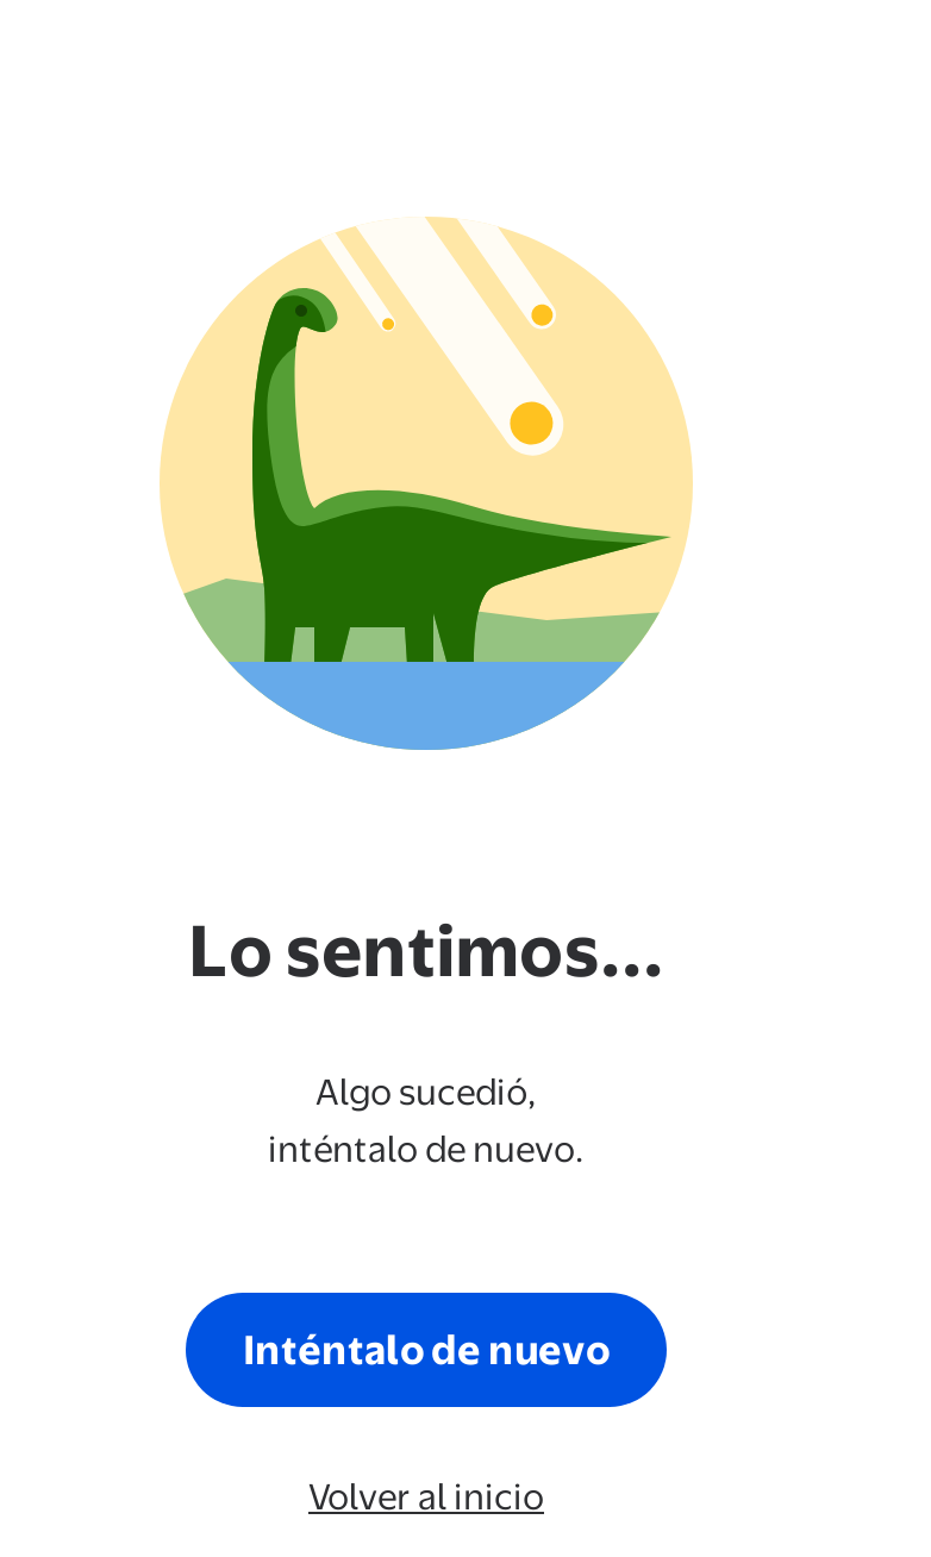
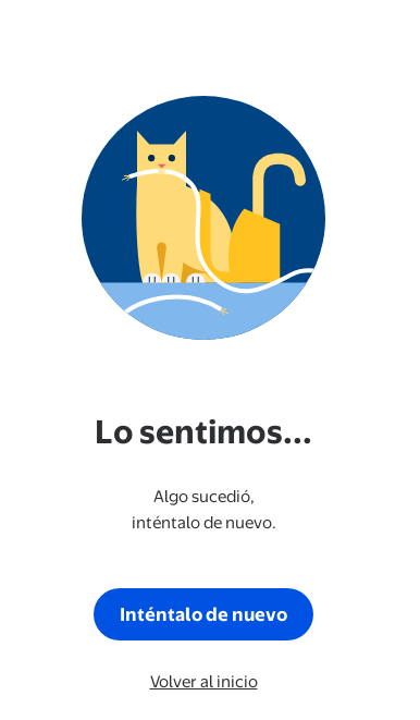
- [image]
+ [image]
